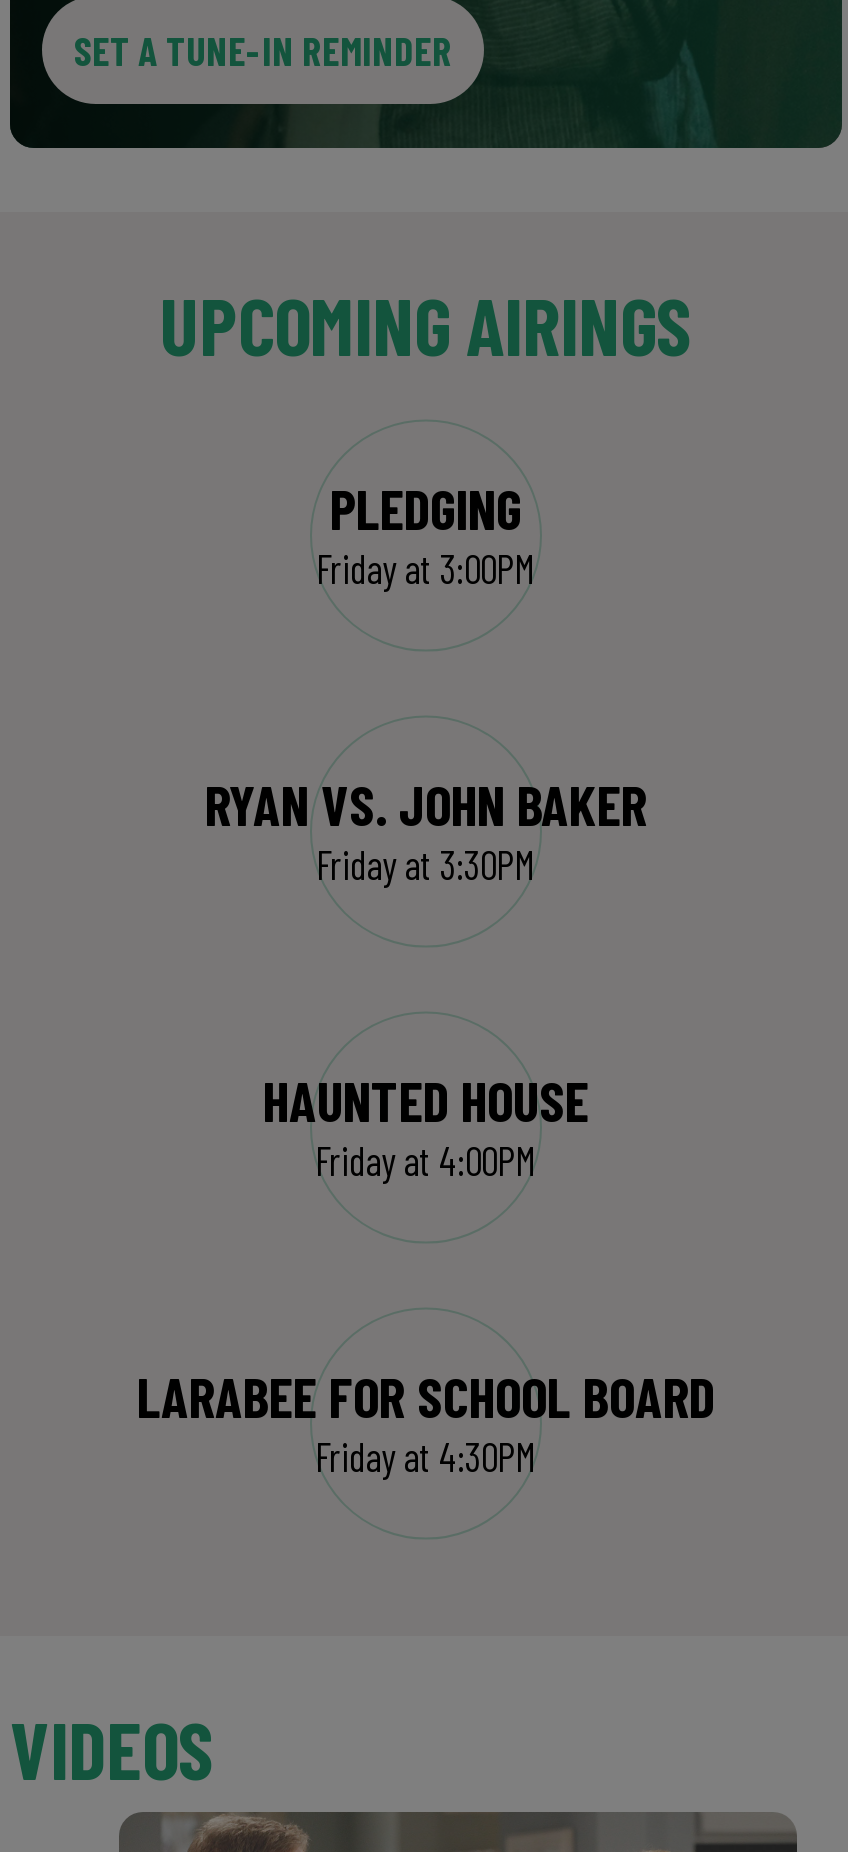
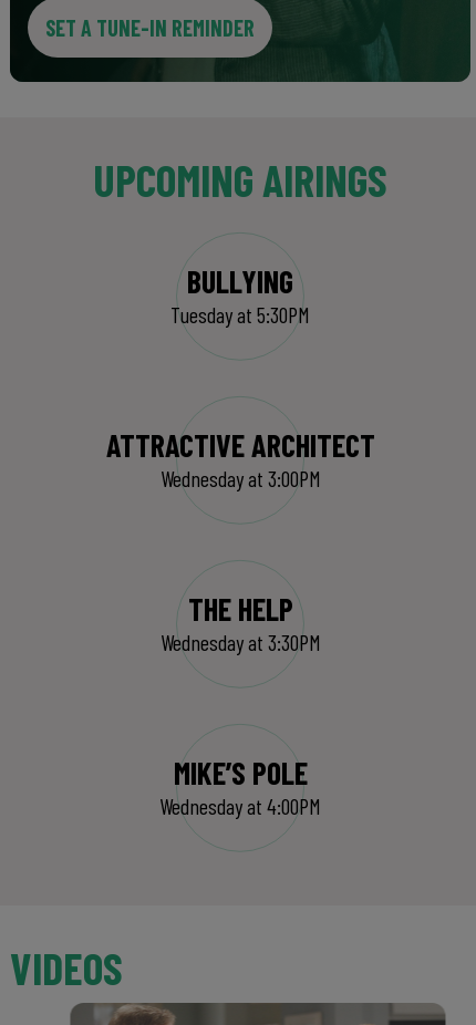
- PLEDGING
- Friday at 3:00PM
+ BULLYING
+ Tuesday at 5:30PM

- RYAN VS. JOHN BAKER
- Friday at 3:30PM
+ ATTRACTIVE ARCHITECT
+ Wednesday at 3:00PM

- HAUNTED HOUSE
- Friday at 4:00PM
+ THE HELP
+ Wednesday at 3:30PM

- LARABEE FOR SCHOOL BOARD
- Friday at 4:30PM
+ MIKE’S POLE
+ Wednesday at 4:00PM
